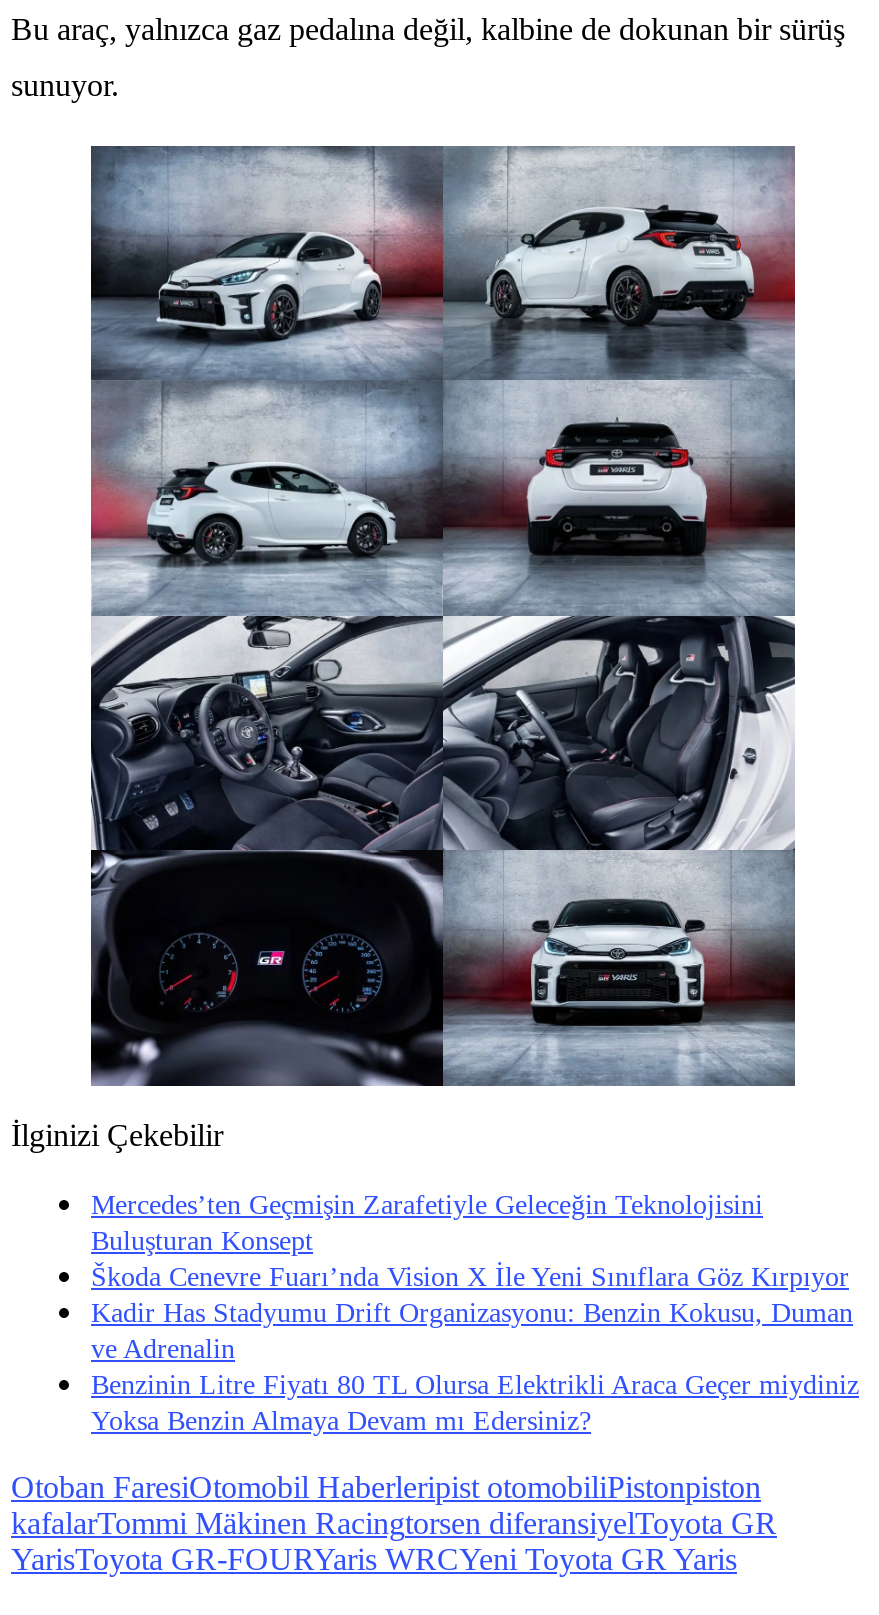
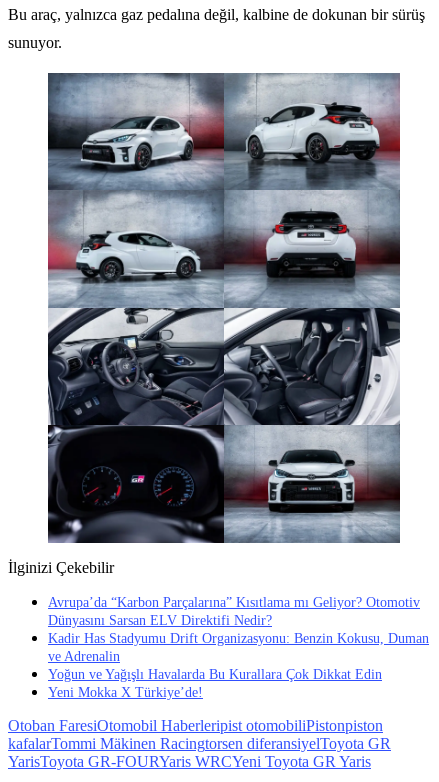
- Mercedes’ten Geçmişin Zarafetiyle Geleceğin Teknolojisini
- Buluşturan Konsept
- Škoda Cenevre Fuarı’nda Vision X İle Yeni Sınıflara Göz Kırpıyor
+ Avrupa’da “Karbon Parçalarına” Kısıtlama mı Geliyor? Otomotiv
+ Dünyasını Sarsan ELV Direktifi Nedir?

- Benzinin Litre Fiyatı 80 TL Olursa Elektrikli Araca Geçer miydiniz
- Yoksa Benzin Almaya Devam mı Edersiniz?
+ Yoğun ve Yağışlı Havalarda Bu Kurallara Çok Dikkat Edin
+ Yeni Mokka X Türkiye’de!
